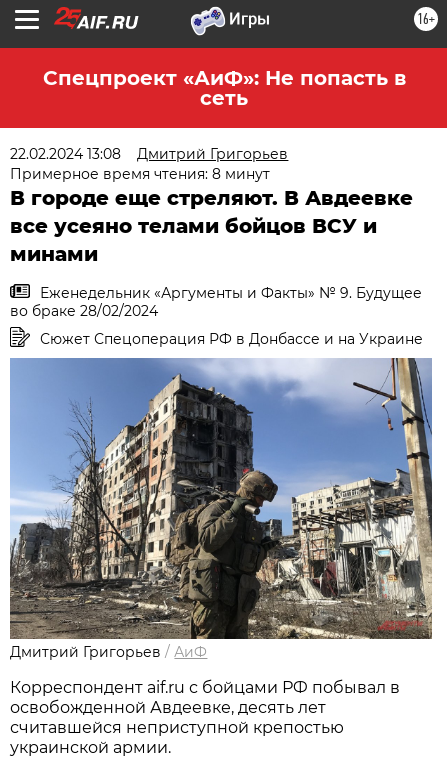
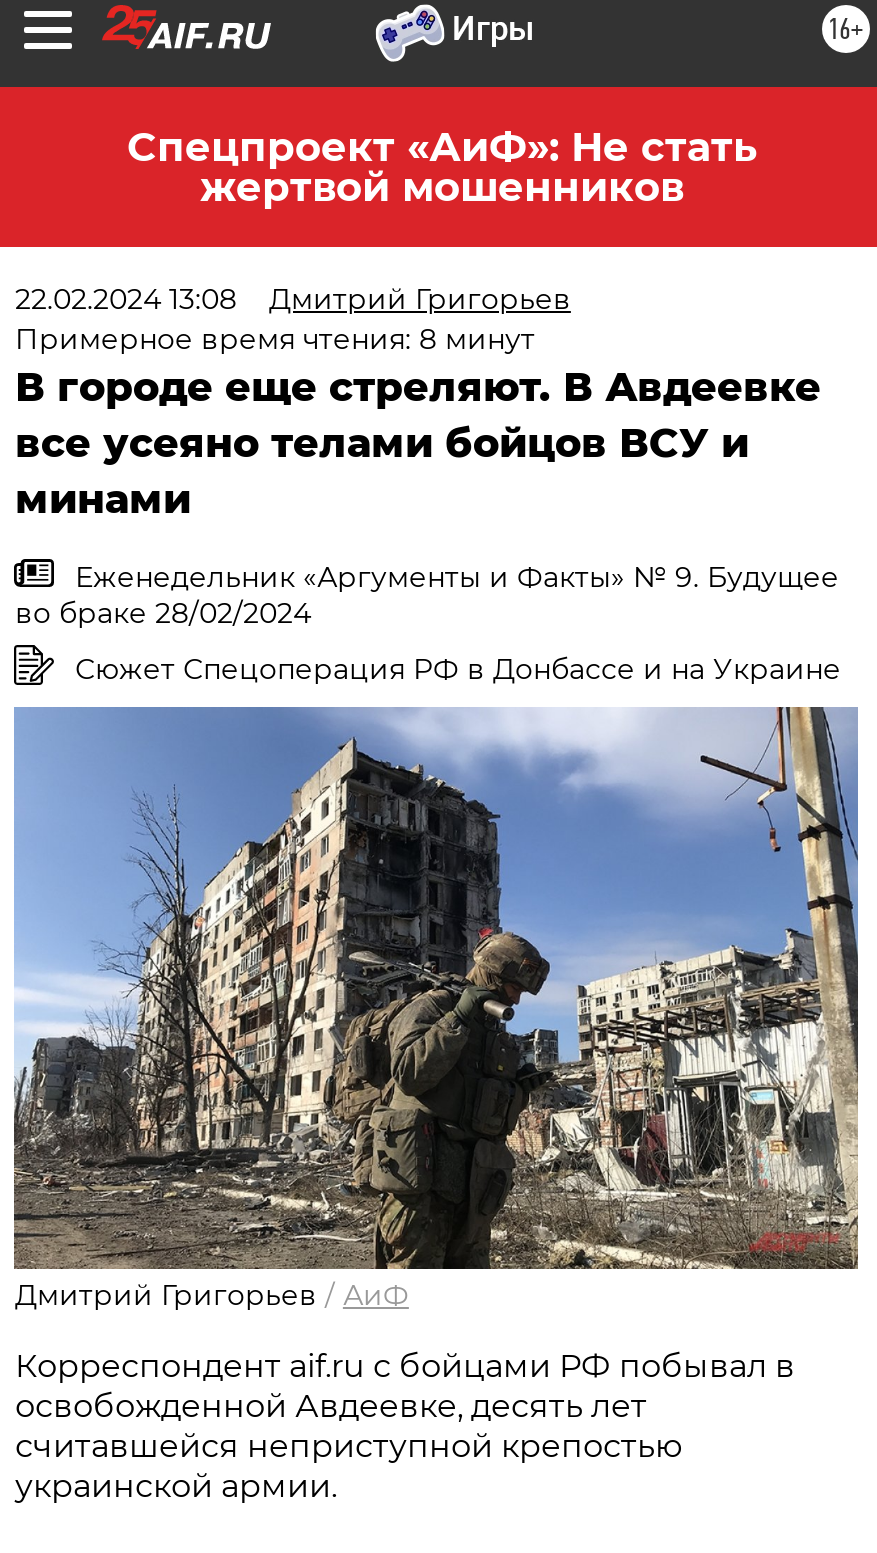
- Спецпроект «АиФ»: Не попасть в
- сеть
+ Спецпроект «АиФ»: Не стать
+ жертвой мошенников
